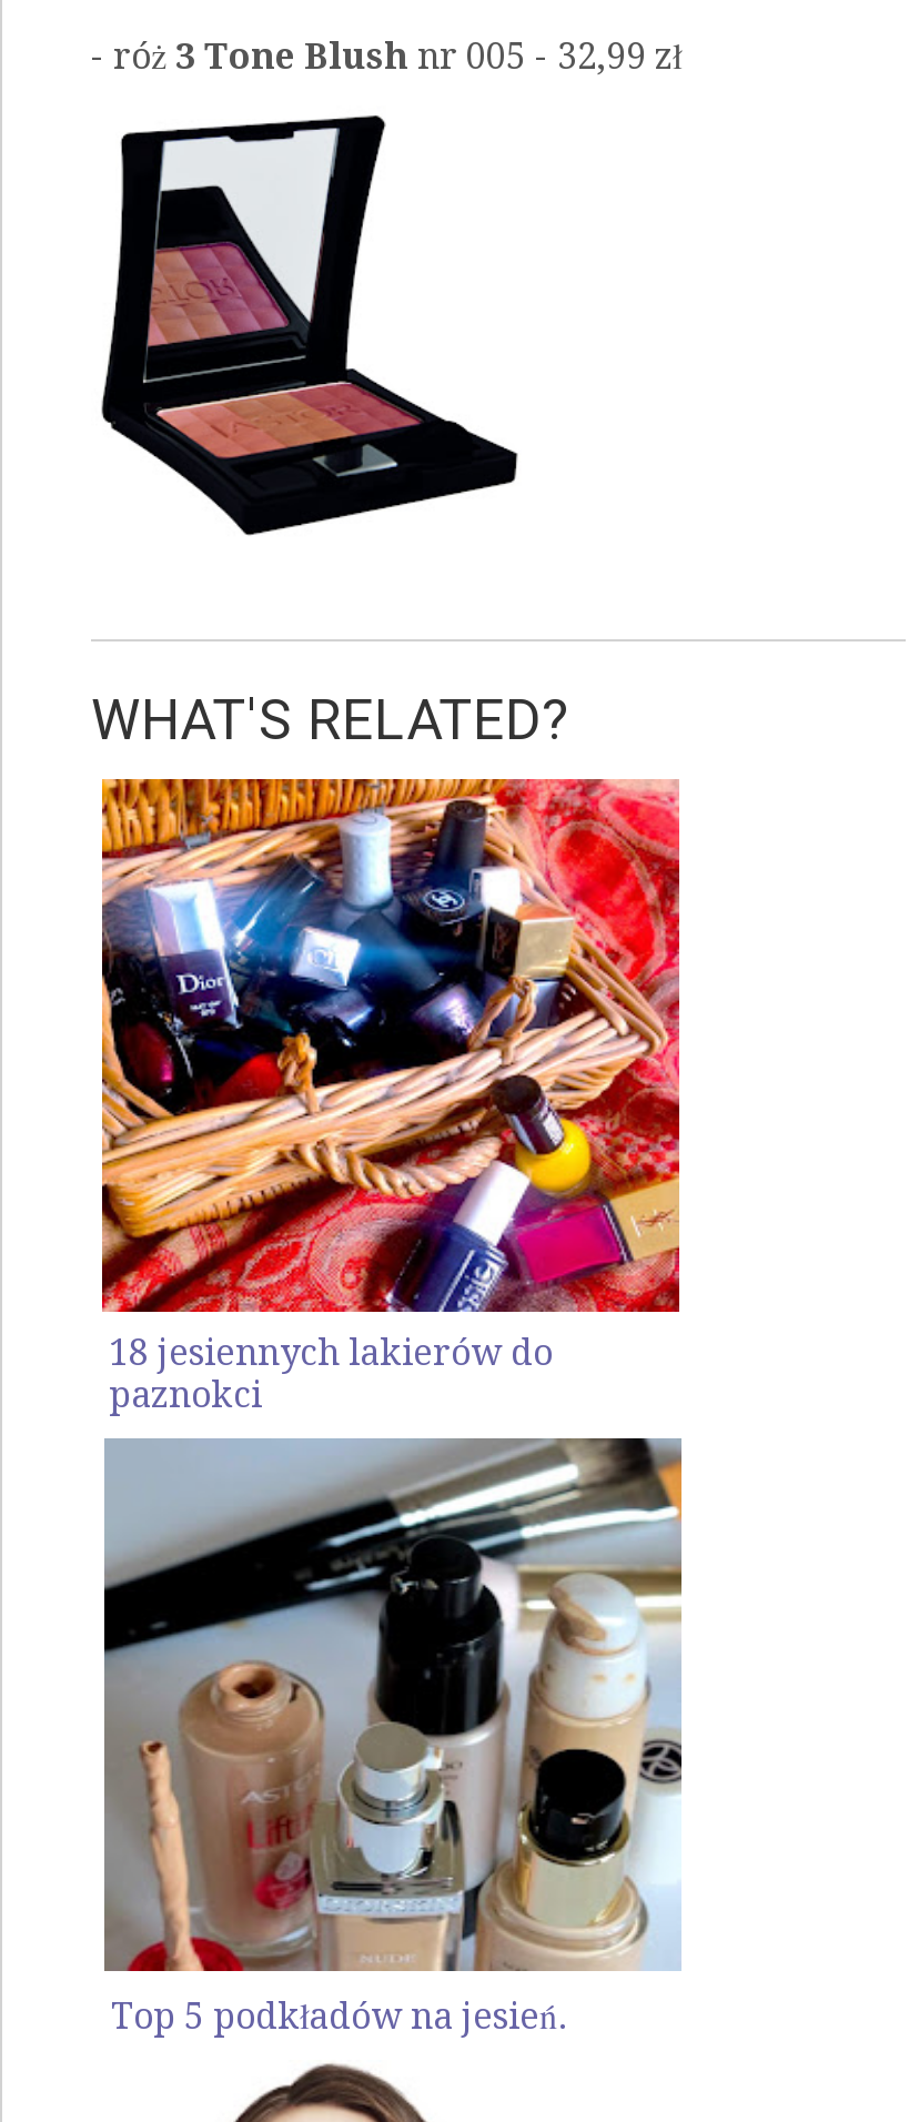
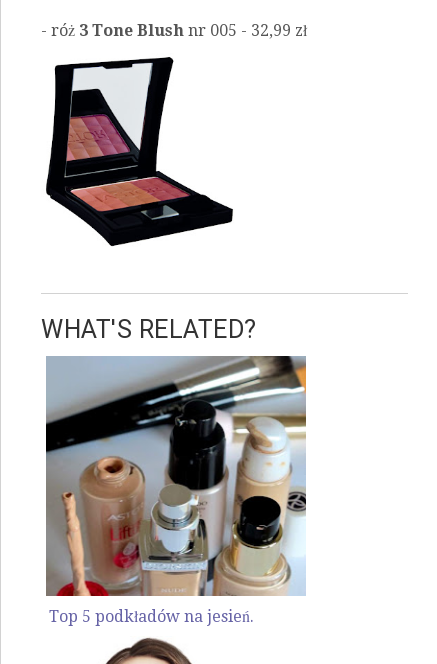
- [image]
- 18 jesiennych lakierów do
- paznokci
